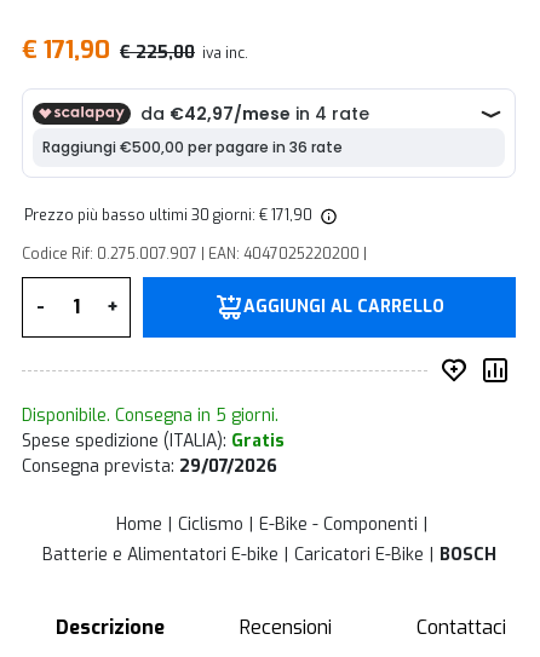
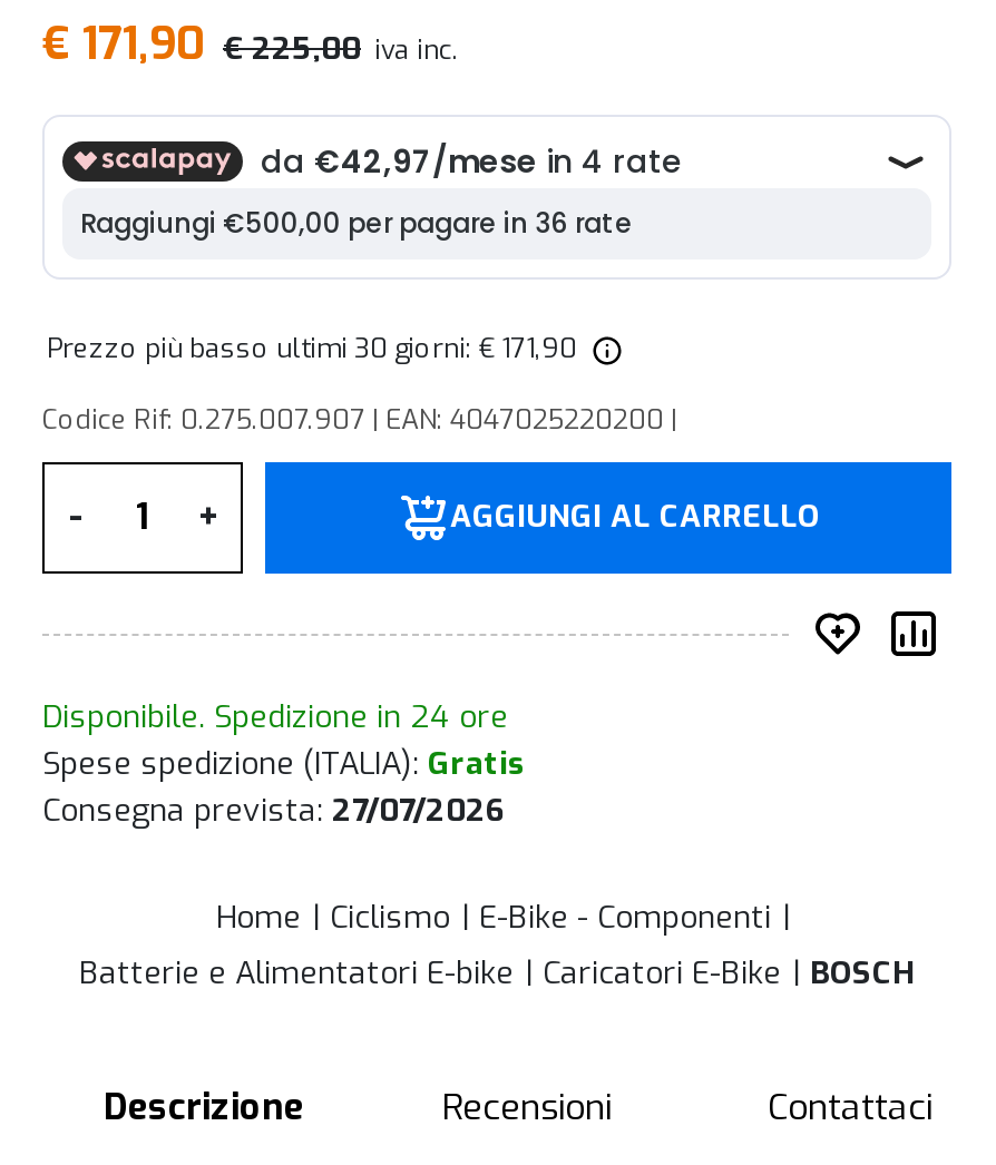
- Disponibile. Consegna in 5 giorni.
+ Disponibile. Spedizione in 24 ore

- Consegna prevista: 29/07/2026
+ Consegna prevista: 27/07/2026
